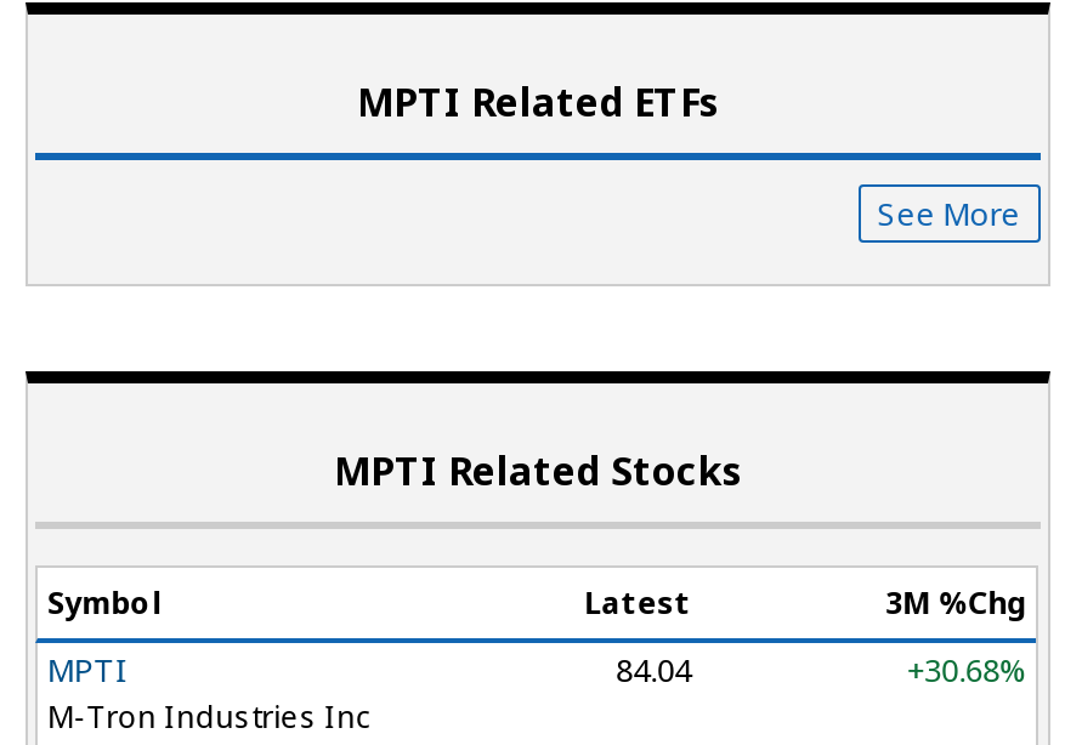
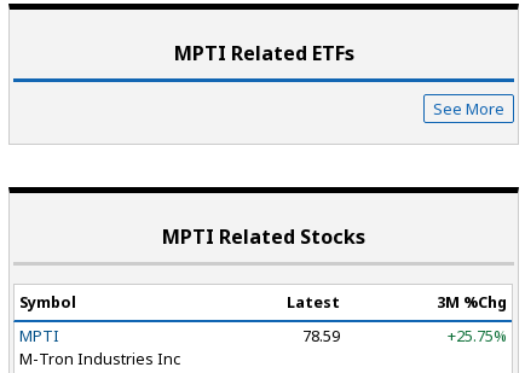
- 84.04
+ 78.59

- +30.68%
+ +25.75%
